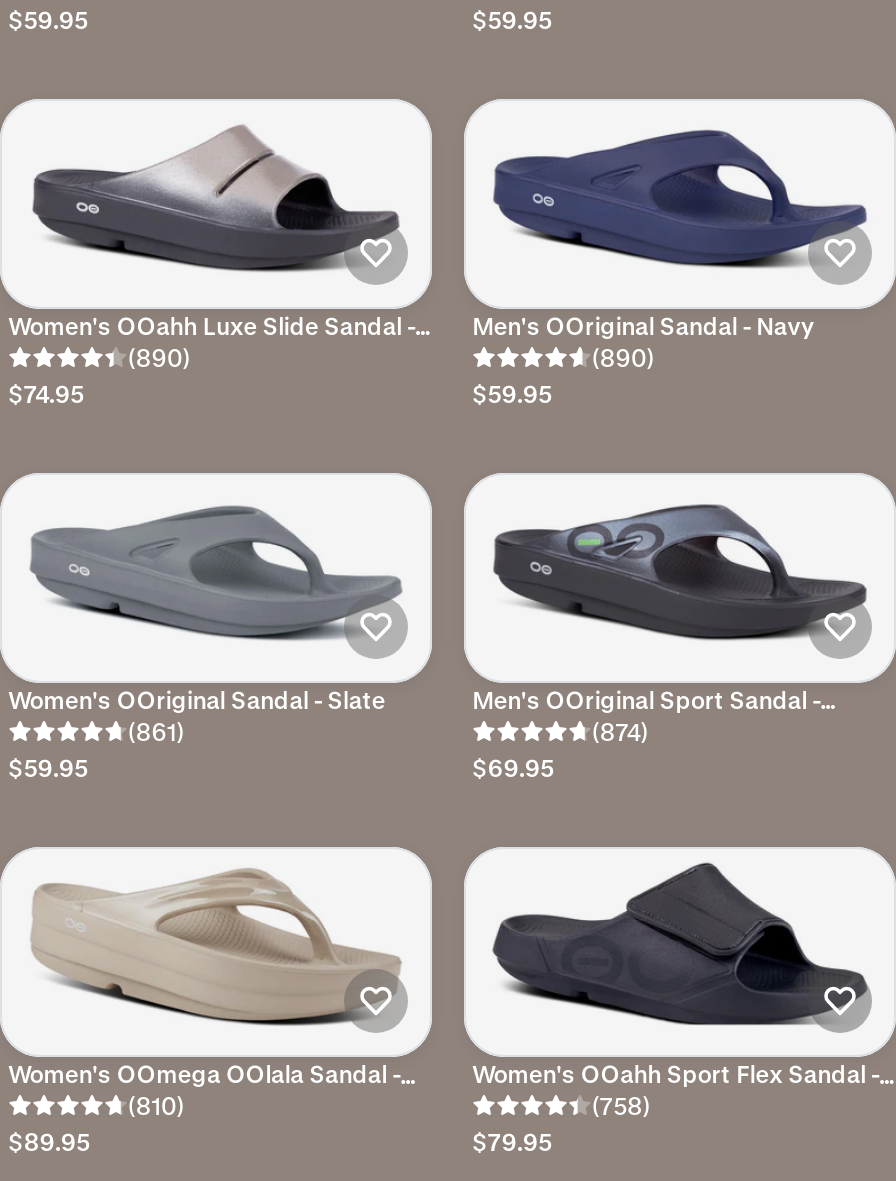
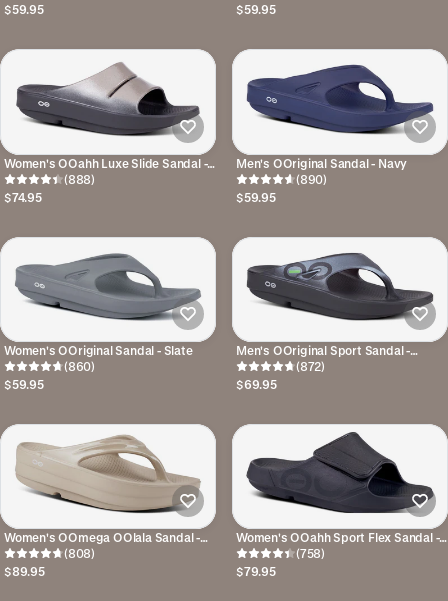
- (890)
+ (888)

- (861)
+ (860)

- (874)
+ (872)

- (810)
+ (808)
